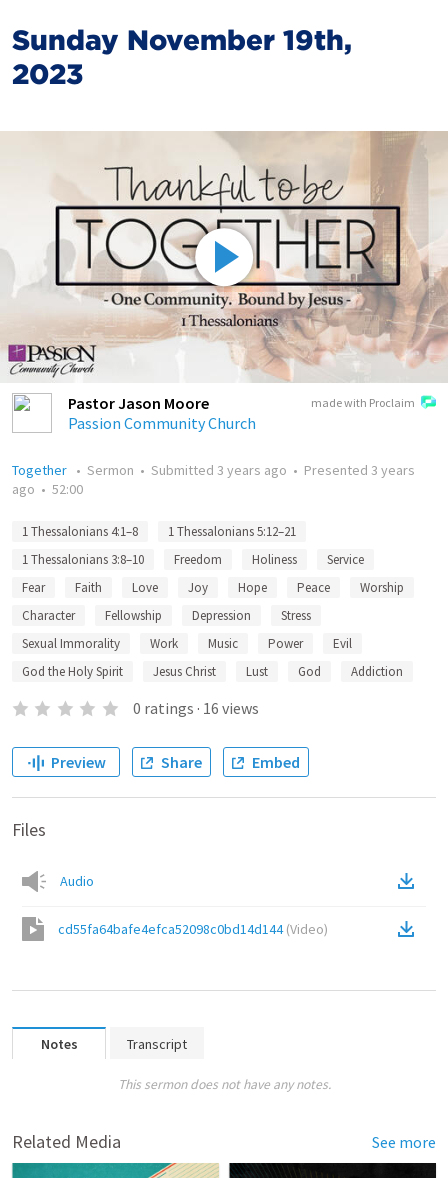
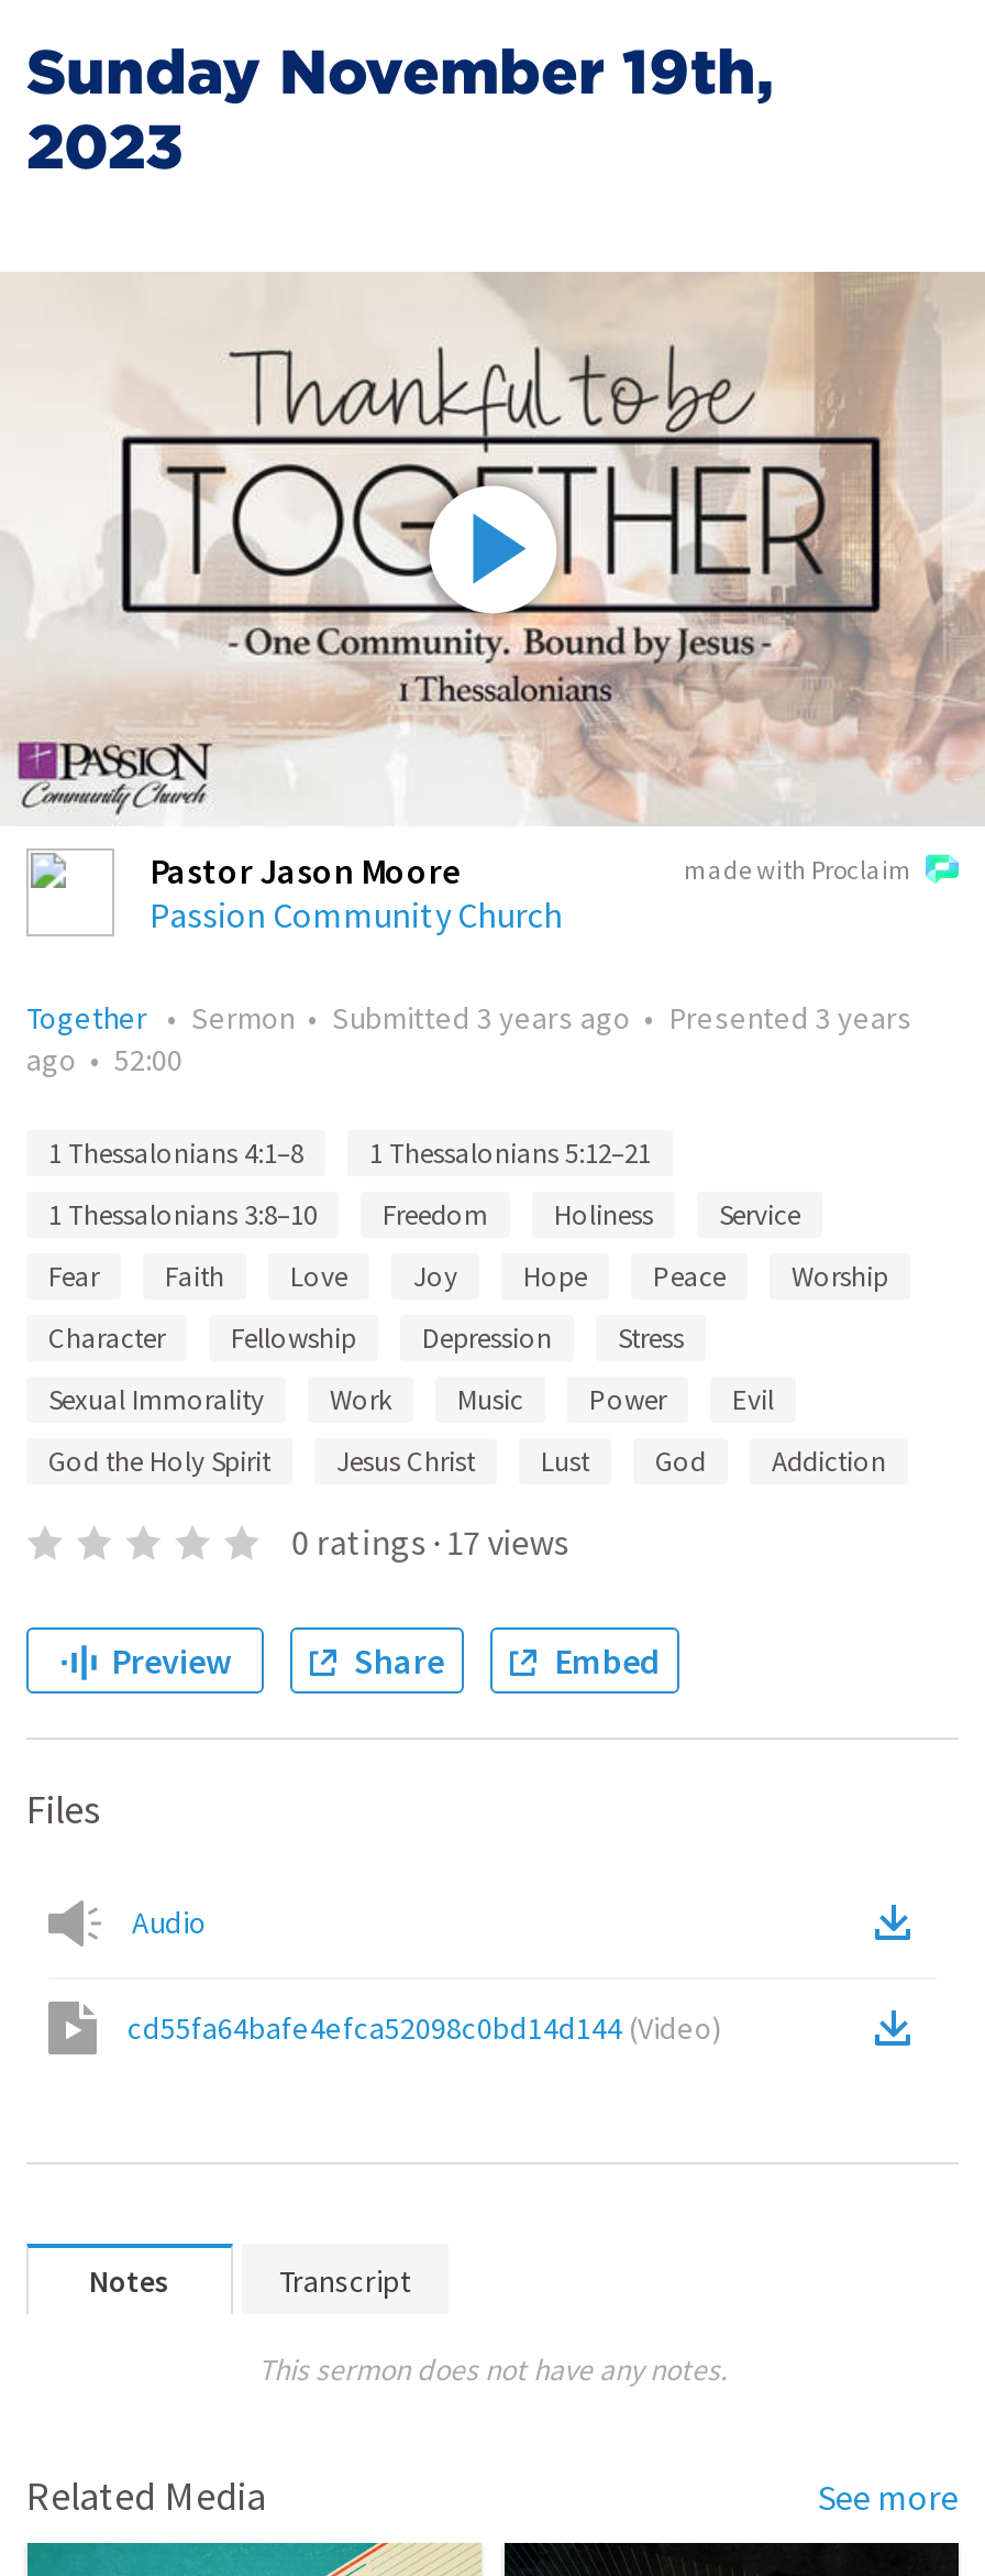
- 0 ratings · 16 views
+ 0 ratings · 17 views
